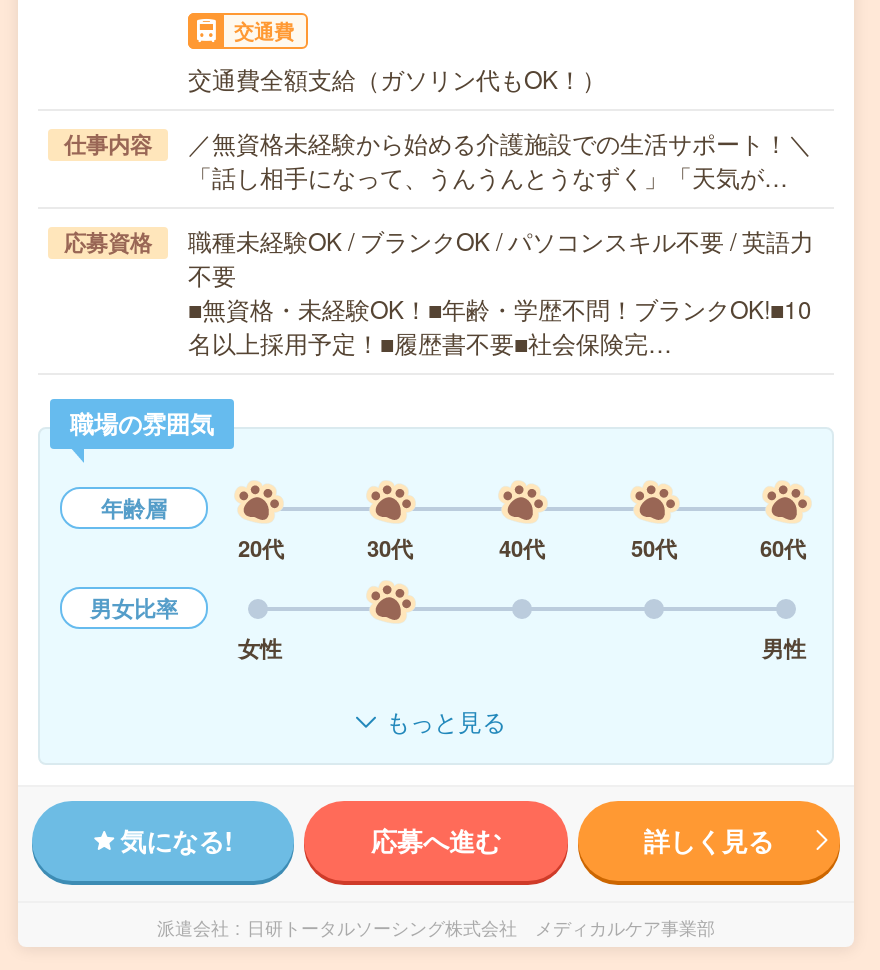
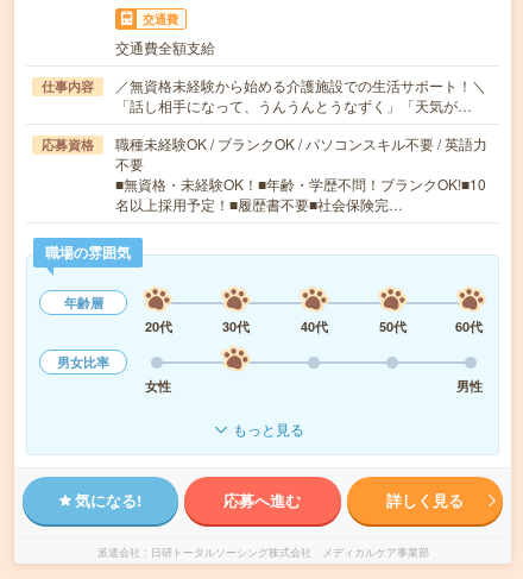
- 交通費全額支給（ガソリン代もOK！）
+ 交通費全額支給
